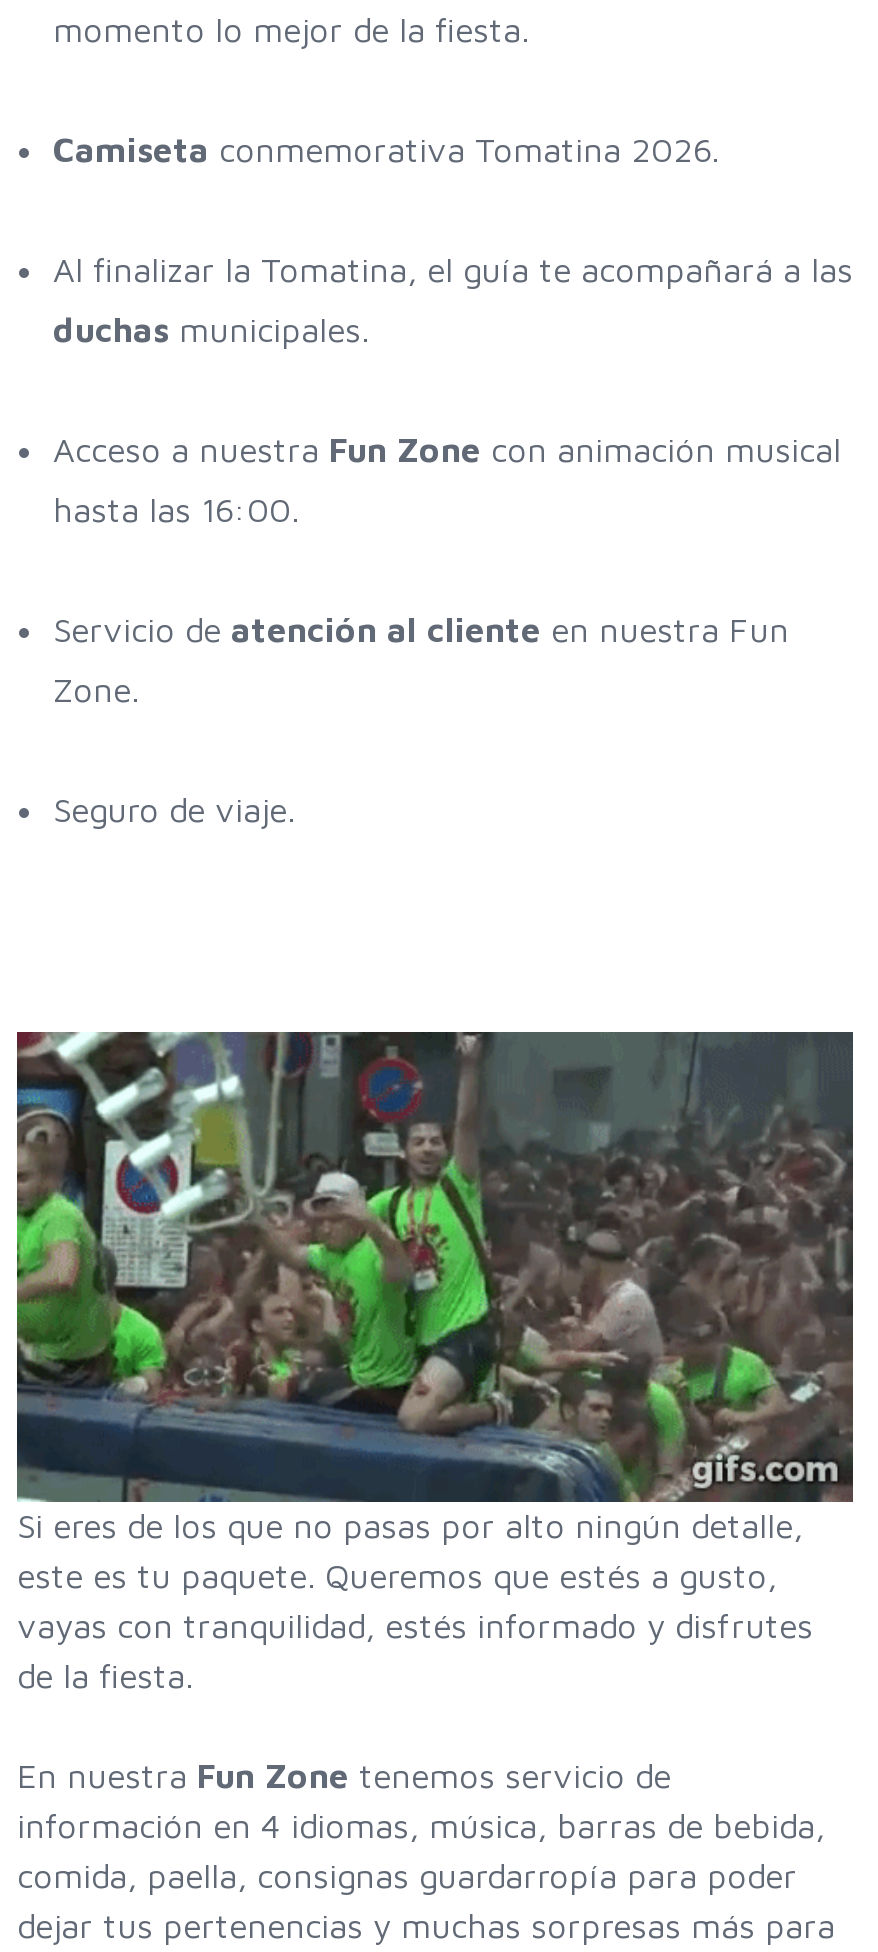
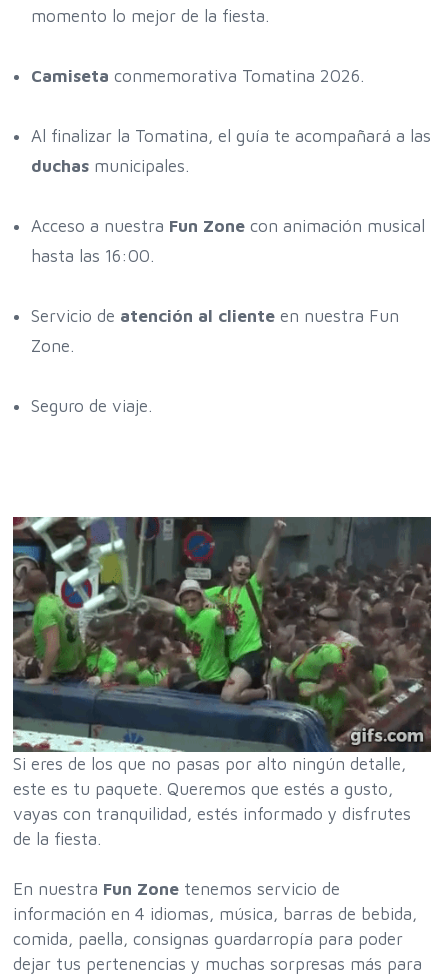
- [image]
+ [image]
